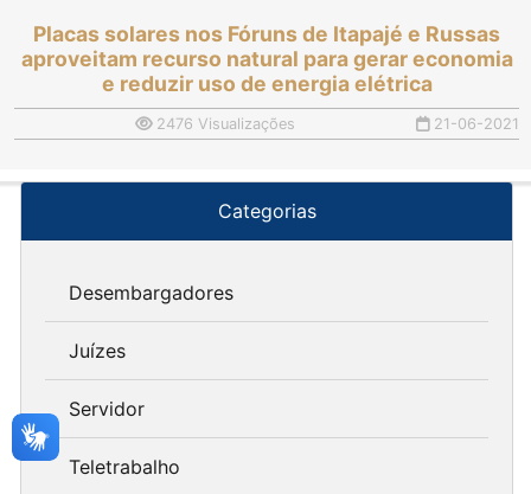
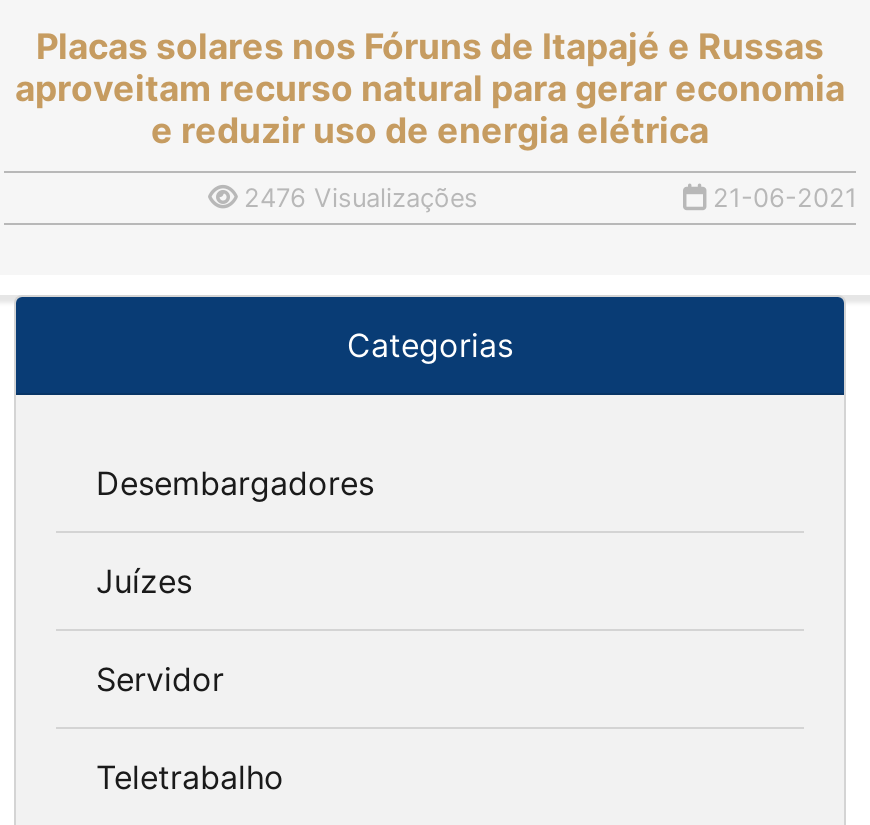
- [image]
